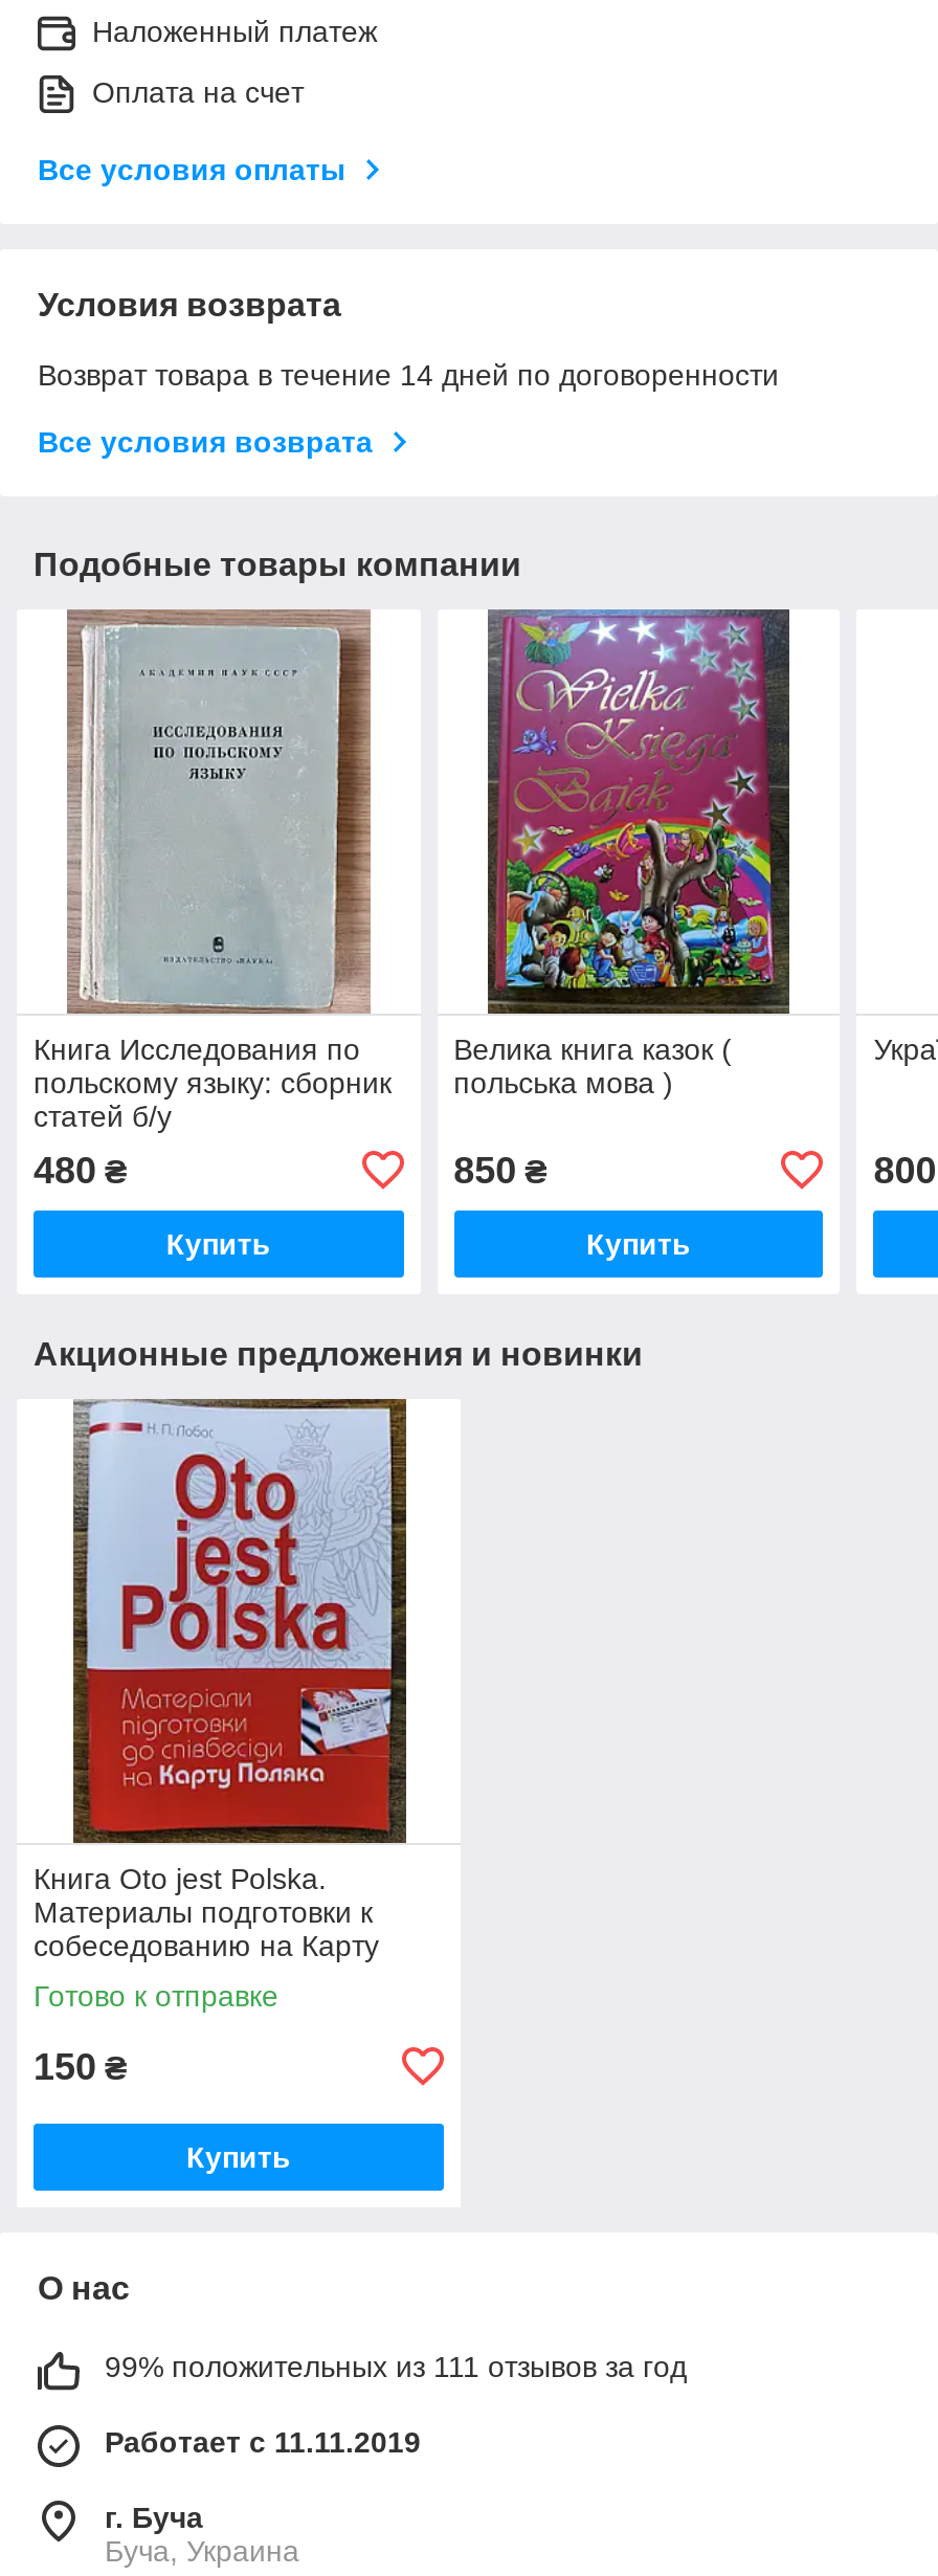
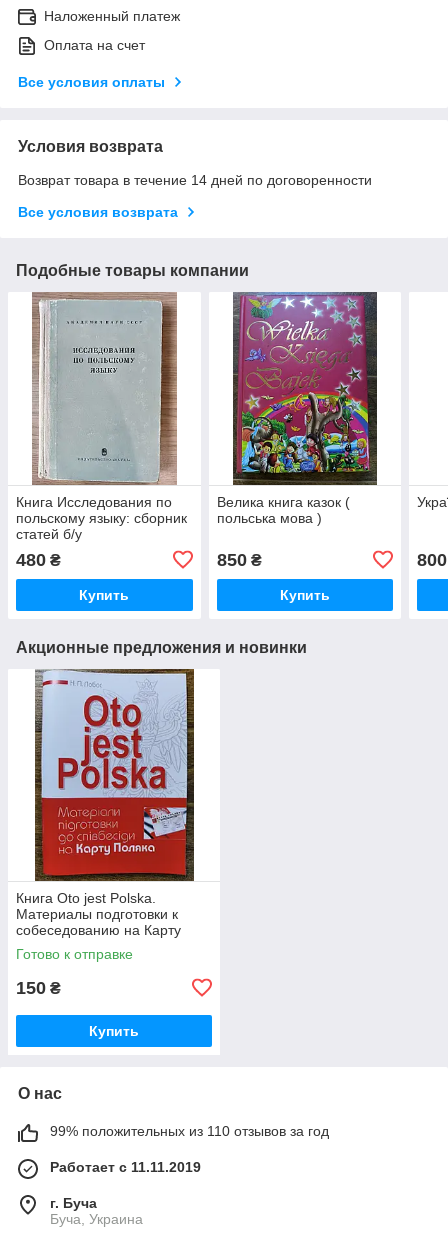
- 99% положительных из 111 отзывов за год
+ 99% положительных из 110 отзывов за год
